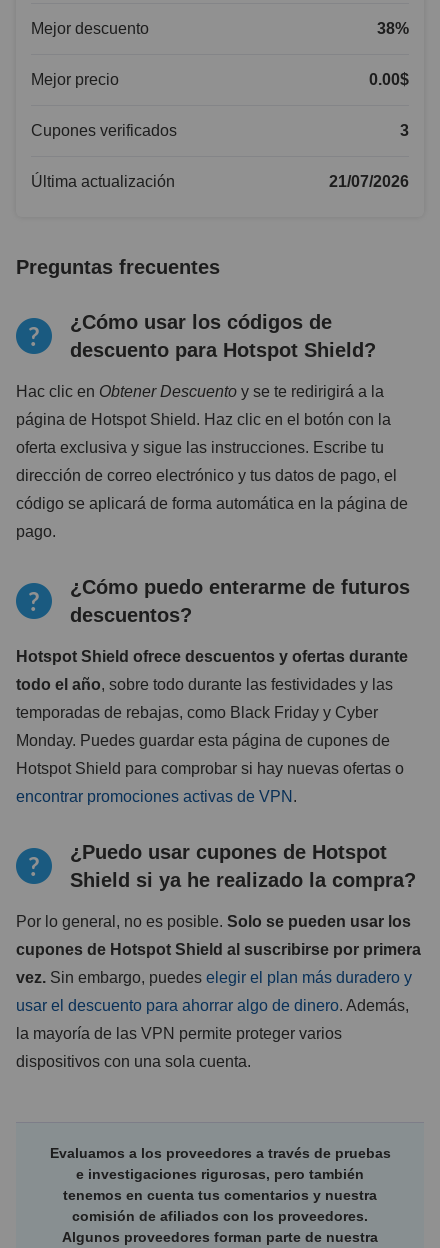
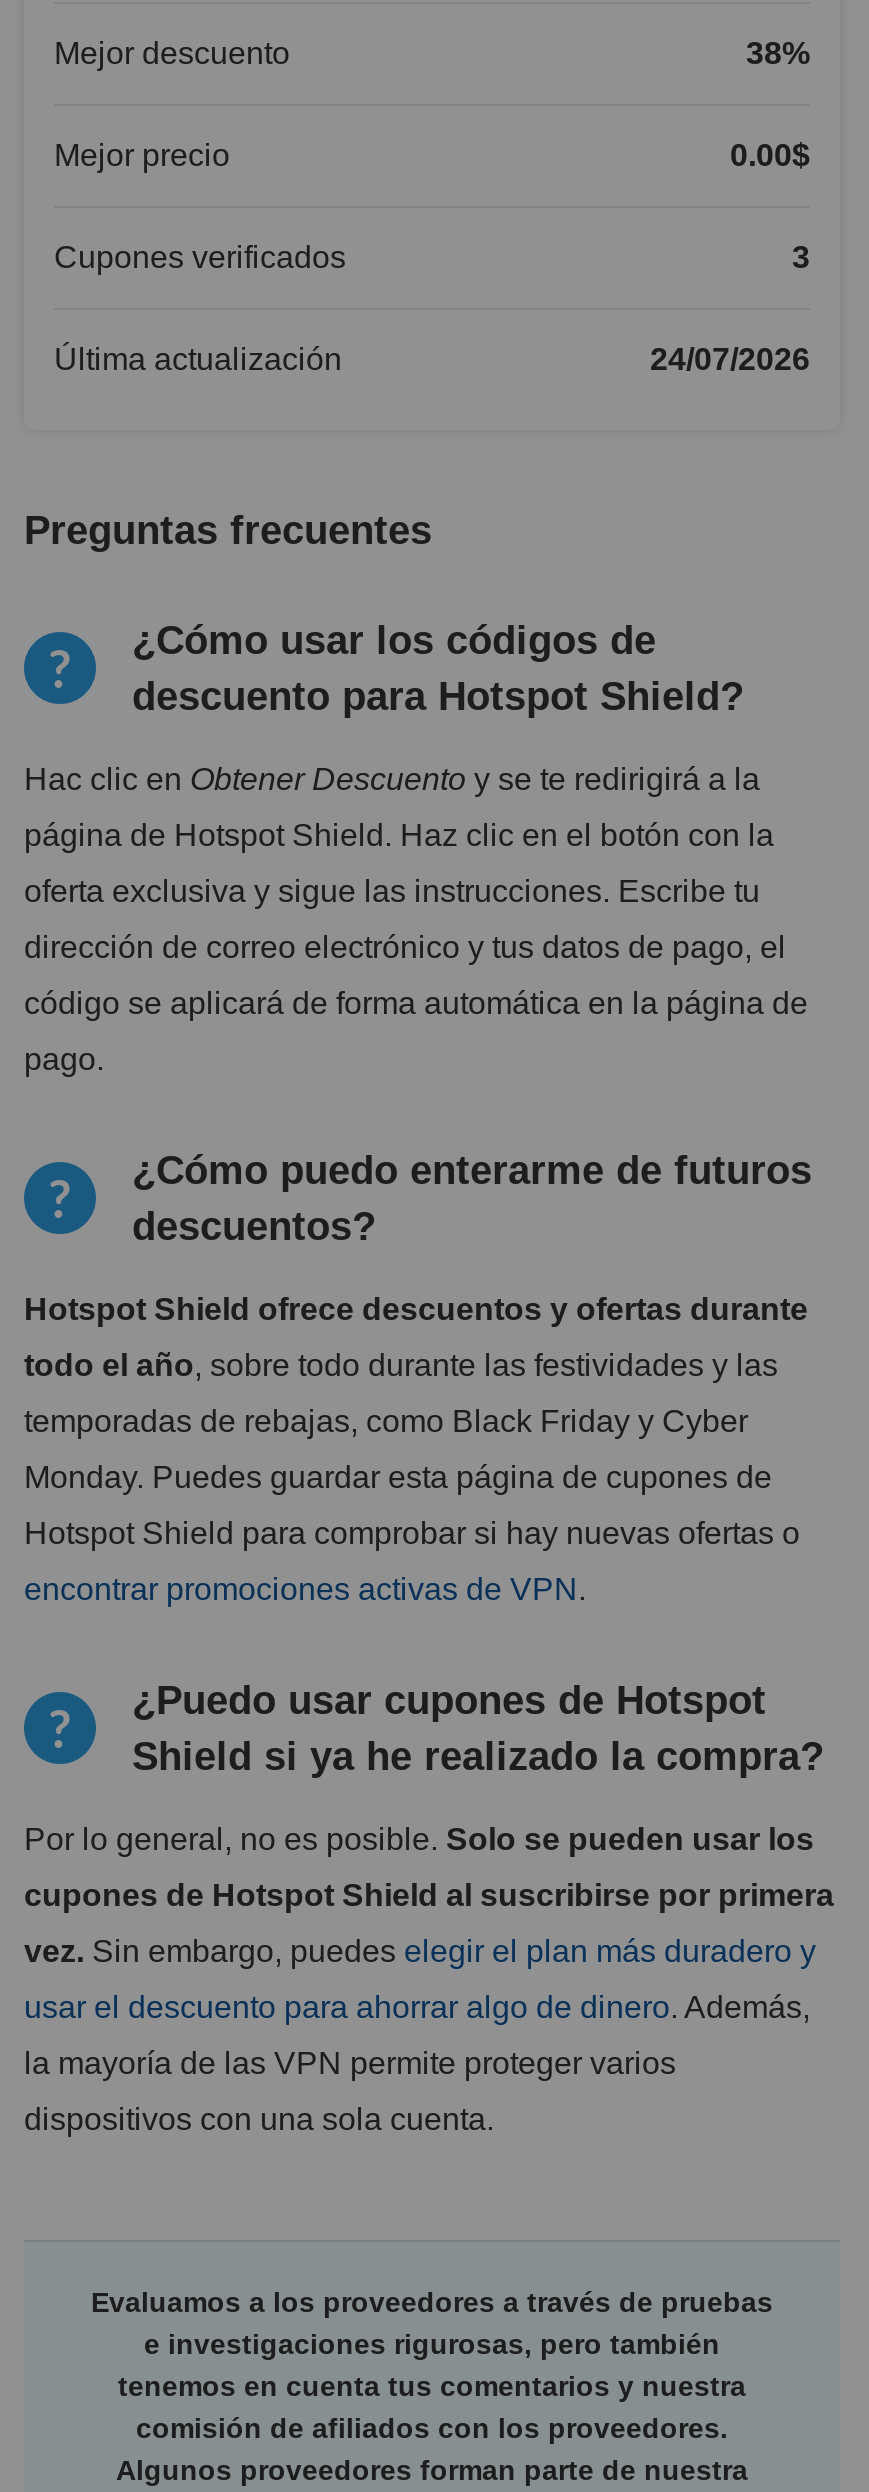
- 21/07/2026
+ 24/07/2026
